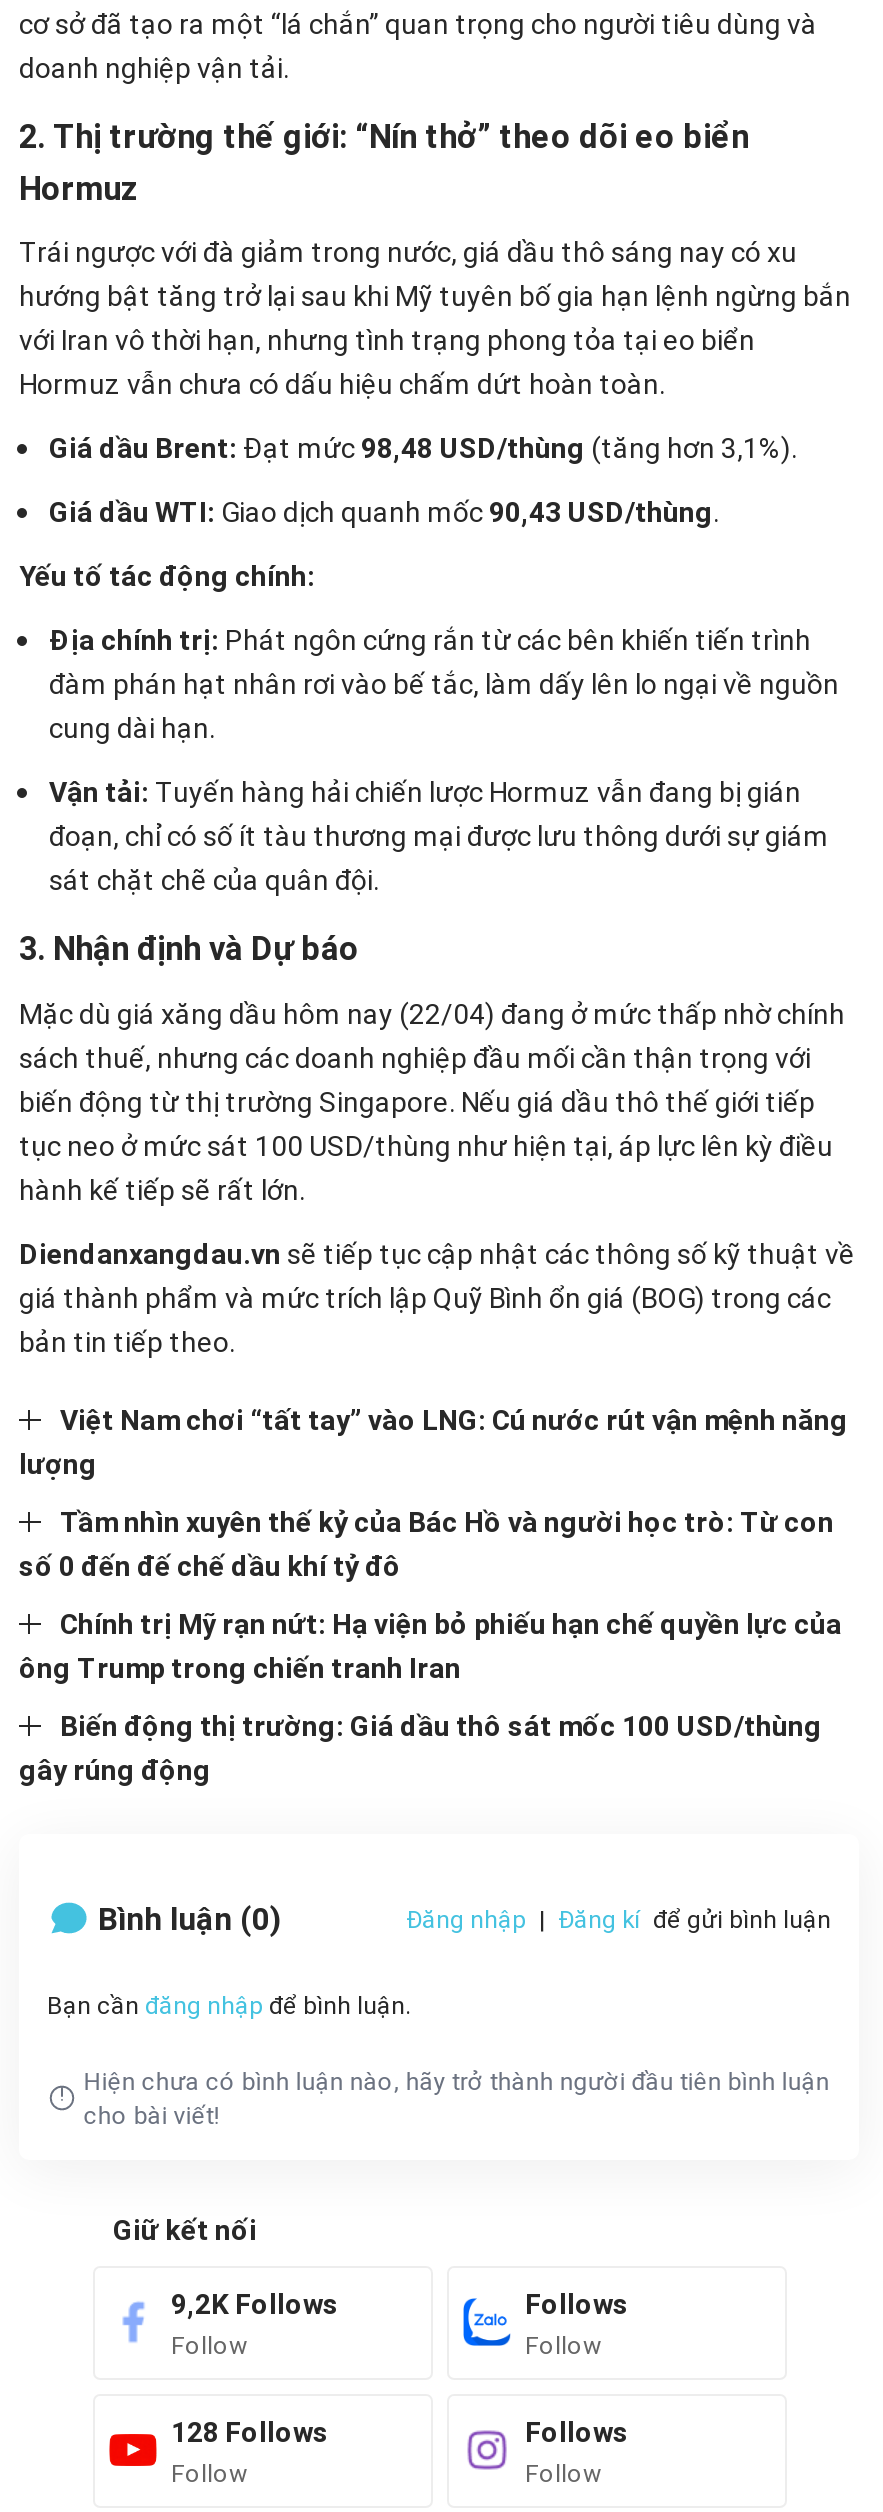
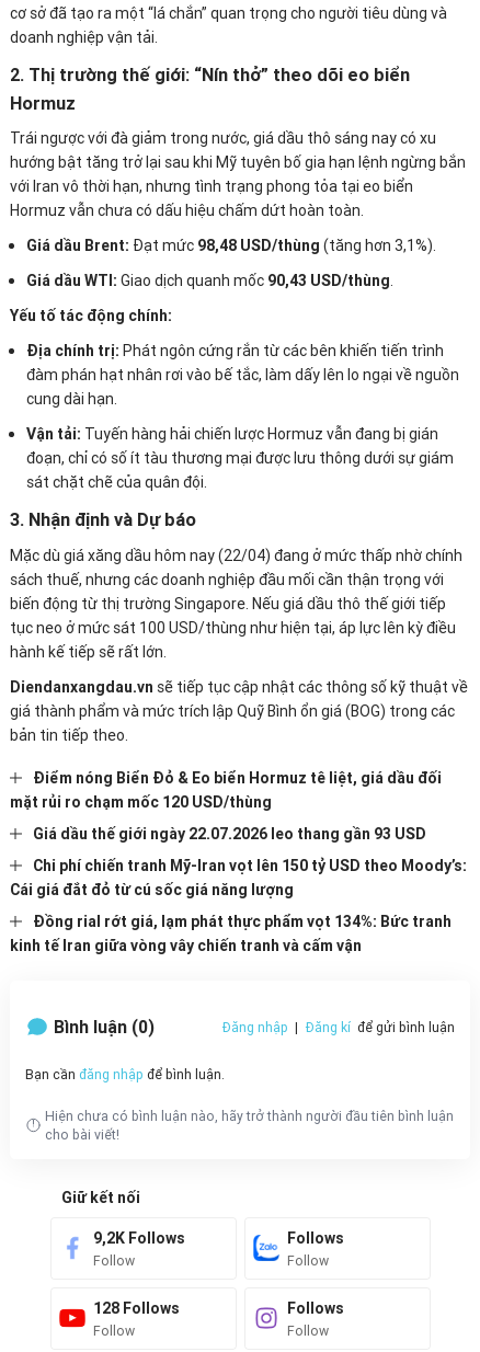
- Việt Nam chơi “tất tay” vào LNG: Cú nước rút vận mệnh năng
- lượng
+ Điểm nóng Biển Đỏ & Eo biển Hormuz tê liệt, giá dầu đối
+ mặt rủi ro chạm mốc 120 USD/thùng

- Tầm nhìn xuyên thế kỷ của Bác Hồ và người học trò: Từ con
- số 0 đến đế chế dầu khí tỷ đô
+ Giá dầu thế giới ngày 22.07.2026 leo thang gần 93 USD

- Chính trị Mỹ rạn nứt: Hạ viện bỏ phiếu hạn chế quyền lực của
- ông Trump trong chiến tranh Iran
+ Chi phí chiến tranh Mỹ-Iran vọt lên 150 tỷ USD theo Moody’s:
+ Cái giá đắt đỏ từ cú sốc giá năng lượng

- Biến động thị trường: Giá dầu thô sát mốc 100 USD/thùng
- gây rúng động
+ Đồng rial rớt giá, lạm phát thực phẩm vọt 134%: Bức tranh
+ kinh tế Iran giữa vòng vây chiến tranh và cấm vận
